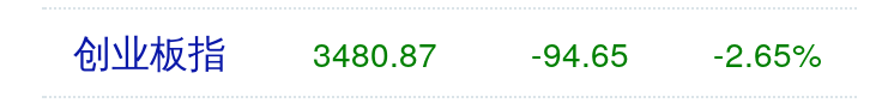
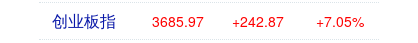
- 3480.87
+ 3685.97

- -94.65
+ +242.87

- -2.65%
+ +7.05%
